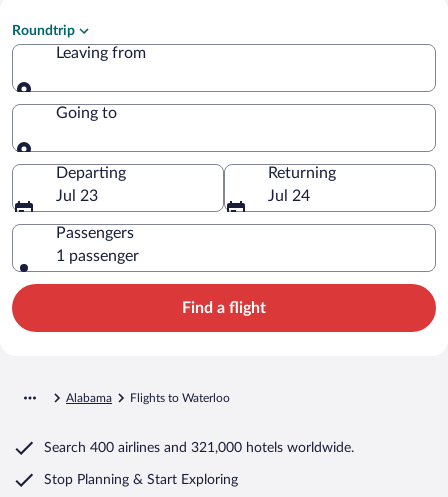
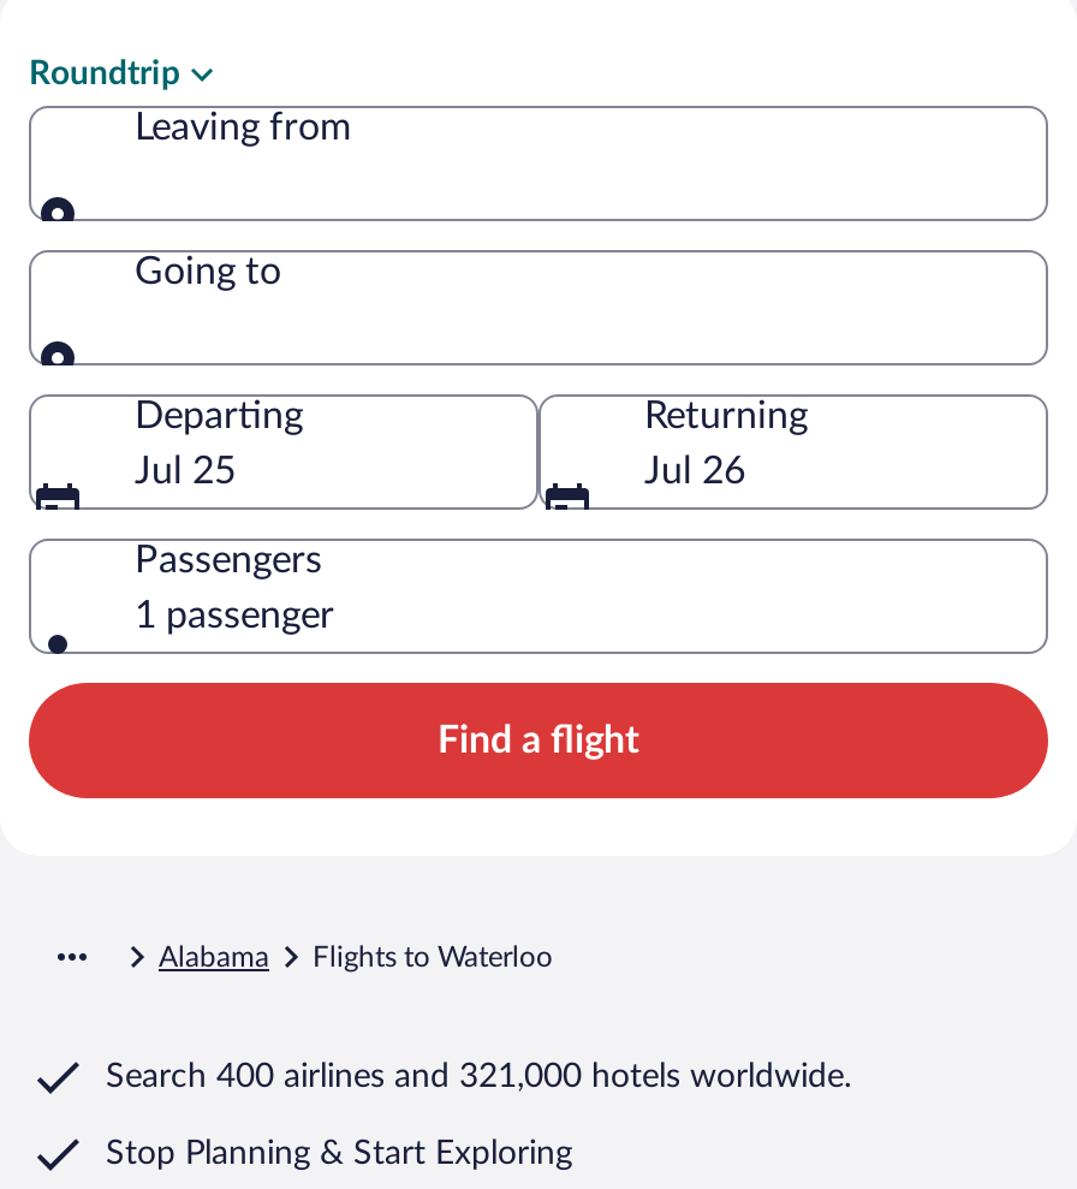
- Jul 23
+ Jul 25

- Jul 24
+ Jul 26
